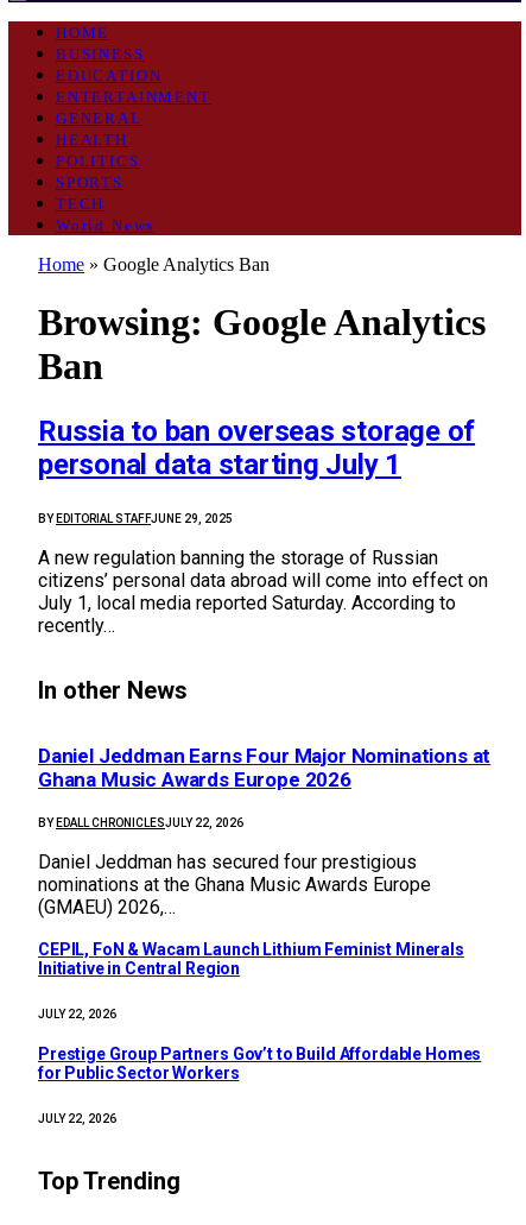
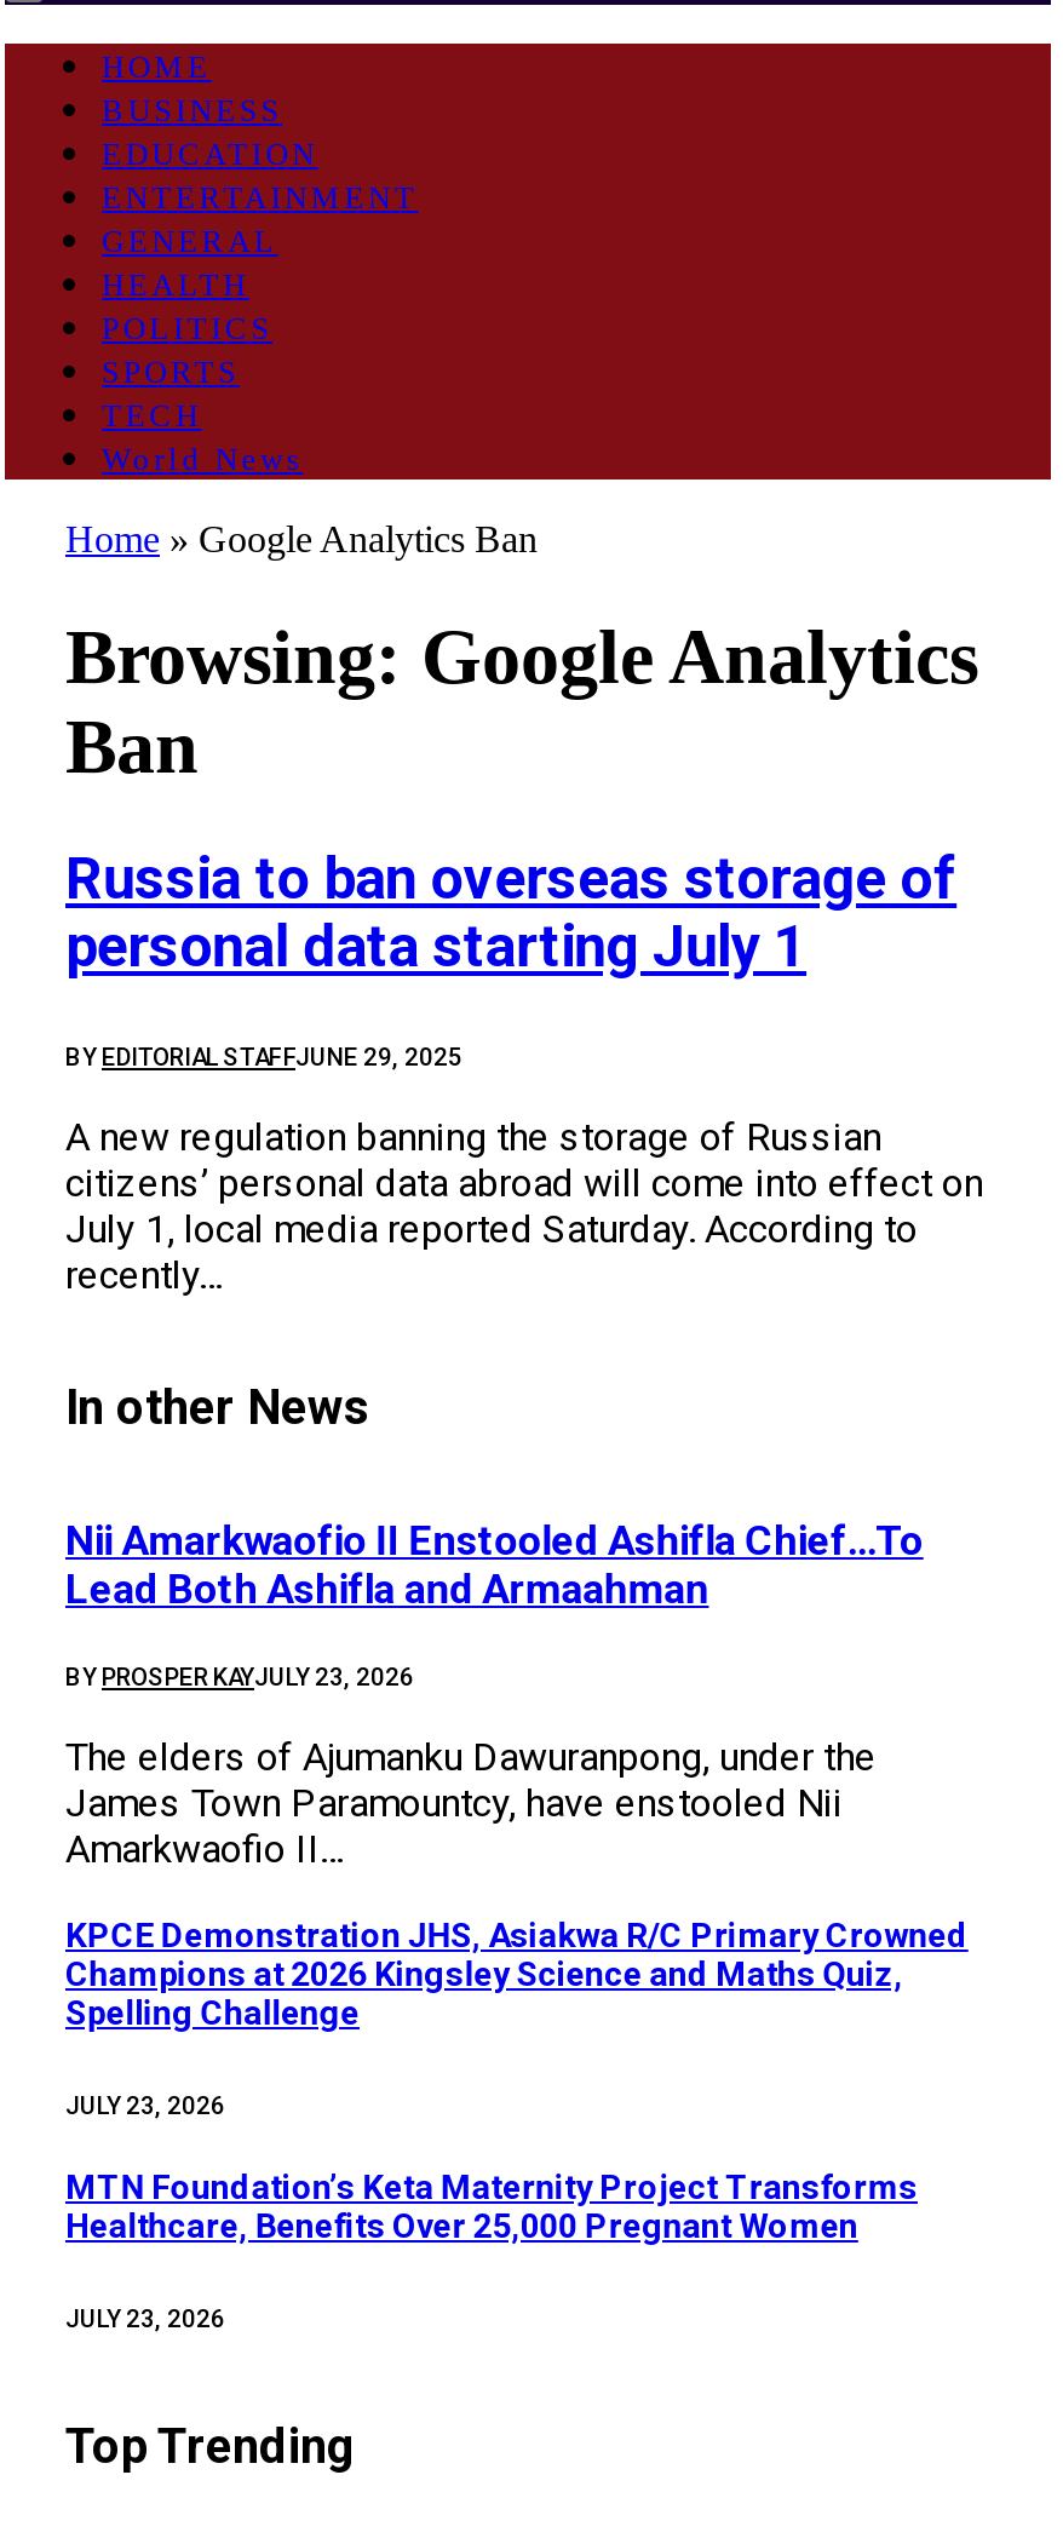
- Daniel Jeddman Earns Four Major Nominations at
- Ghana Music Awards Europe 2026
+ Nii Amarkwaofio II Enstooled Ashifla Chief…To
+ Lead Both Ashifla and Armaahman

- BY EDALL CHRONICLESJULY 22, 2026
+ BY PROSPER KAYJULY 23, 2026

- Daniel Jeddman has secured four prestigious
- nominations at the Ghana Music Awards Europe
- (GMAEU) 2026,…
+ The elders of Ajumanku Dawuranpong, under the
+ James Town Paramountcy, have enstooled Nii
+ Amarkwaofio II…

- CEPIL, FoN & Wacam Launch Lithium Feminist Minerals
- Initiative in Central Region
+ KPCE Demonstration JHS, Asiakwa R/C Primary Crowned
+ Champions at 2026 Kingsley Science and Maths Quiz,
+ Spelling Challenge

- JULY 22, 2026
+ JULY 23, 2026

- Prestige Group Partners Gov’t to Build Affordable Homes
- for Public Sector Workers
+ MTN Foundation’s Keta Maternity Project Transforms
+ Healthcare, Benefits Over 25,000 Pregnant Women

- JULY 22, 2026
+ JULY 23, 2026
